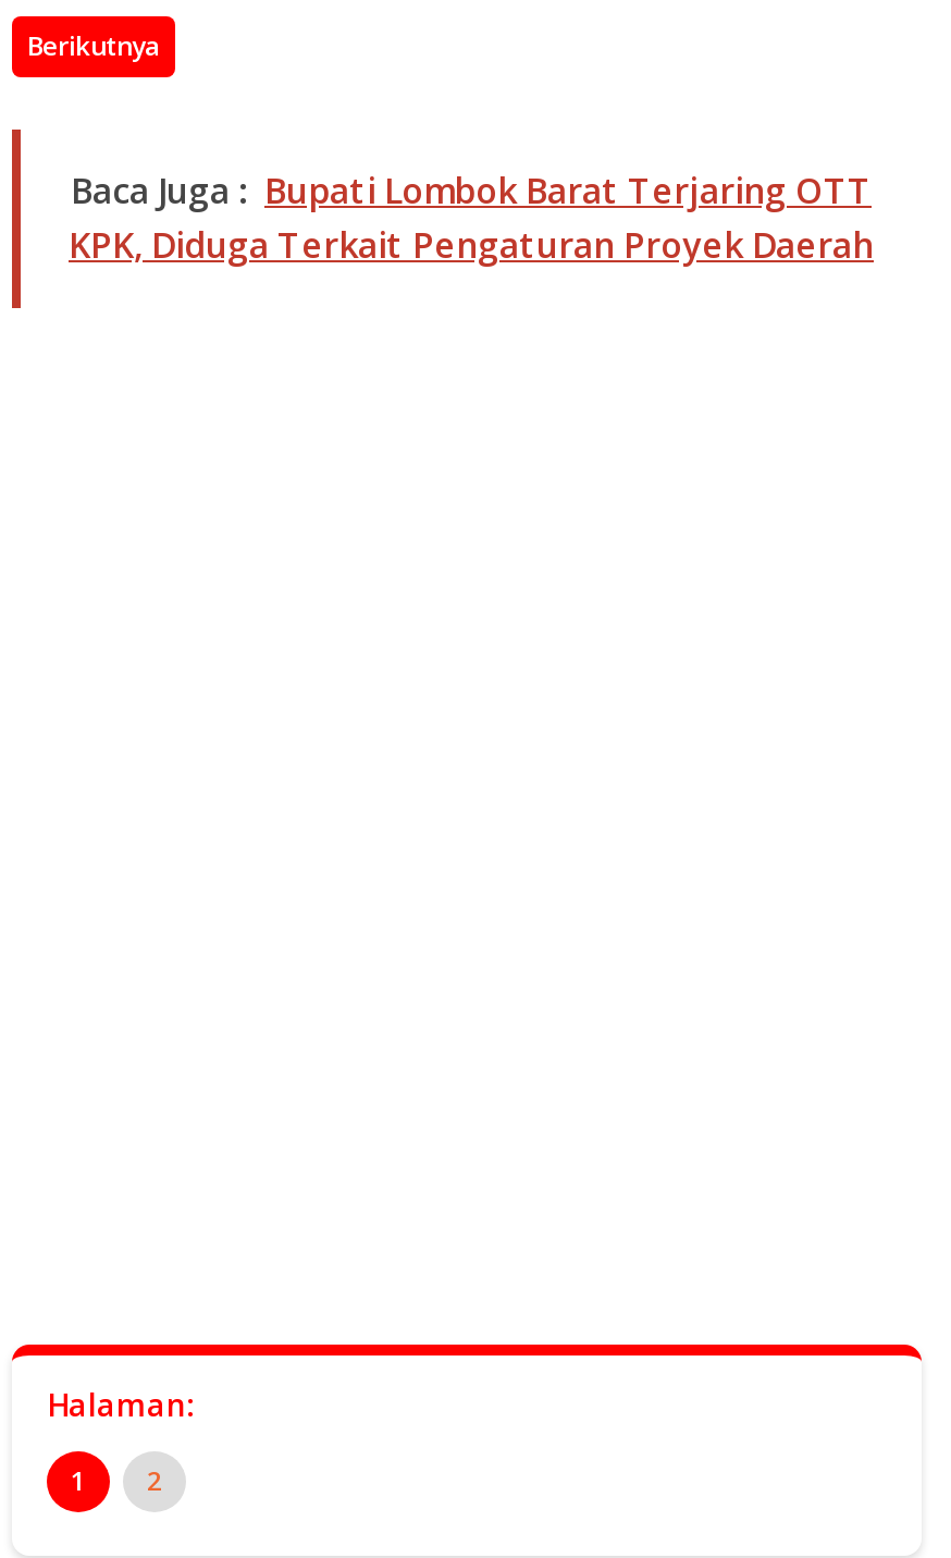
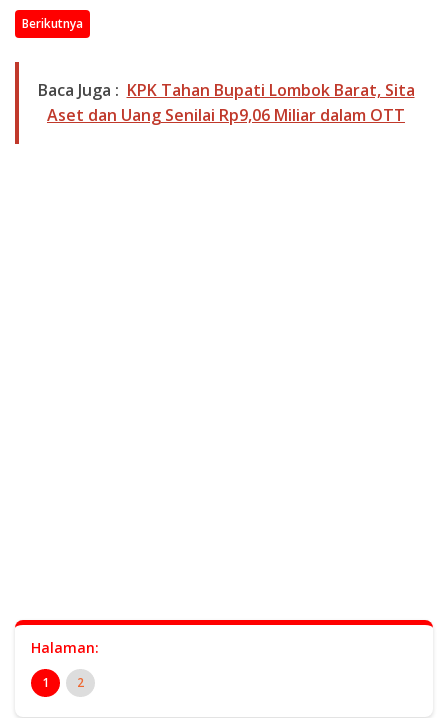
- Baca Juga : Bupati Lombok Barat Terjaring OTT
- KPK, Diduga Terkait Pengaturan Proyek Daerah
+ Baca Juga : KPK Tahan Bupati Lombok Barat, Sita
+ Aset dan Uang Senilai Rp9,06 Miliar dalam OTT
